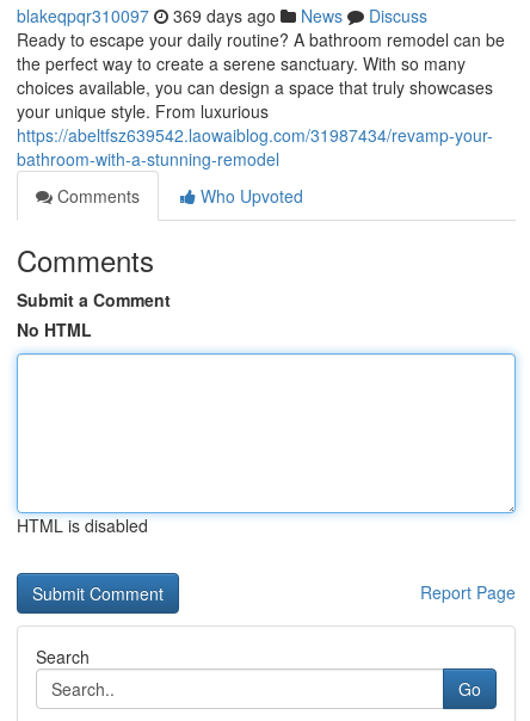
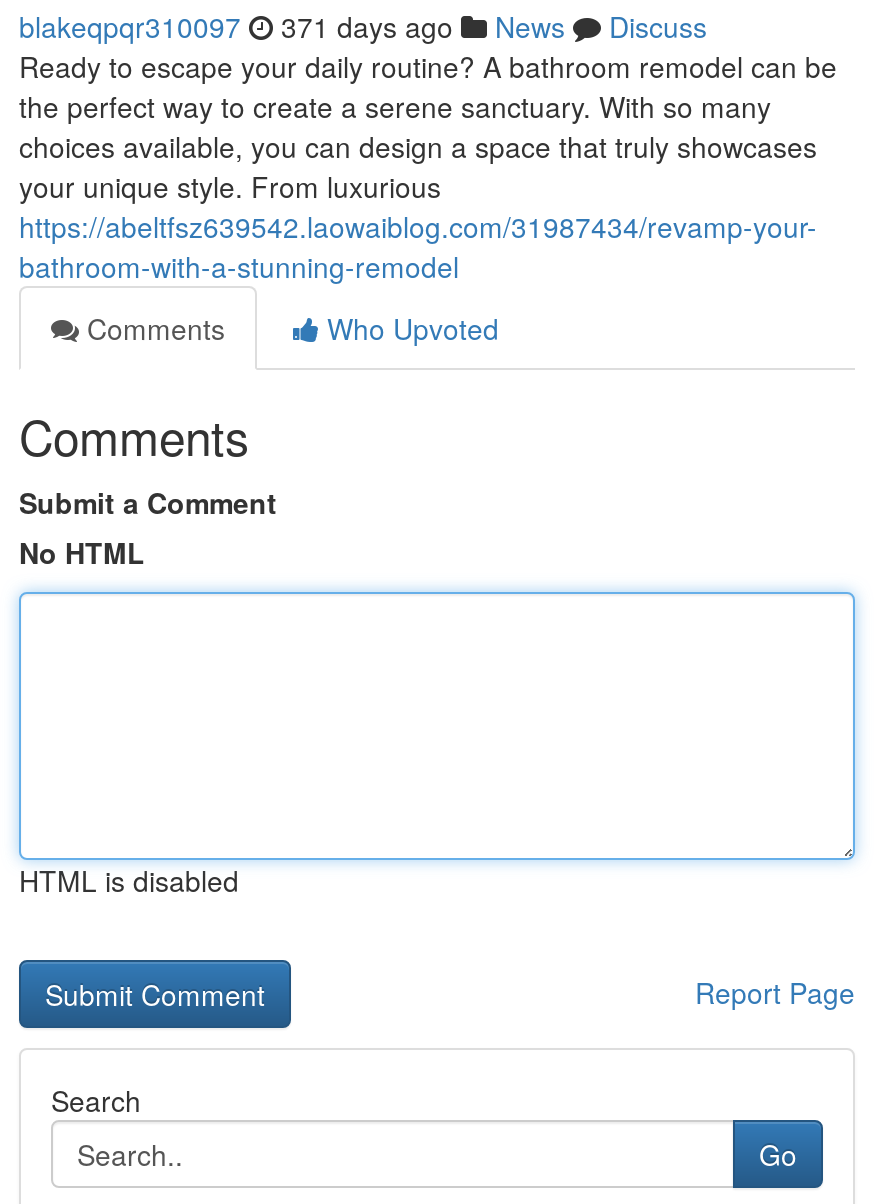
- blakeqpqr310097 369 days ago News Discuss
+ blakeqpqr310097 371 days ago News Discuss
